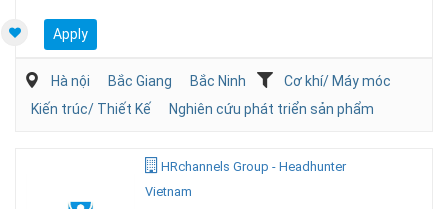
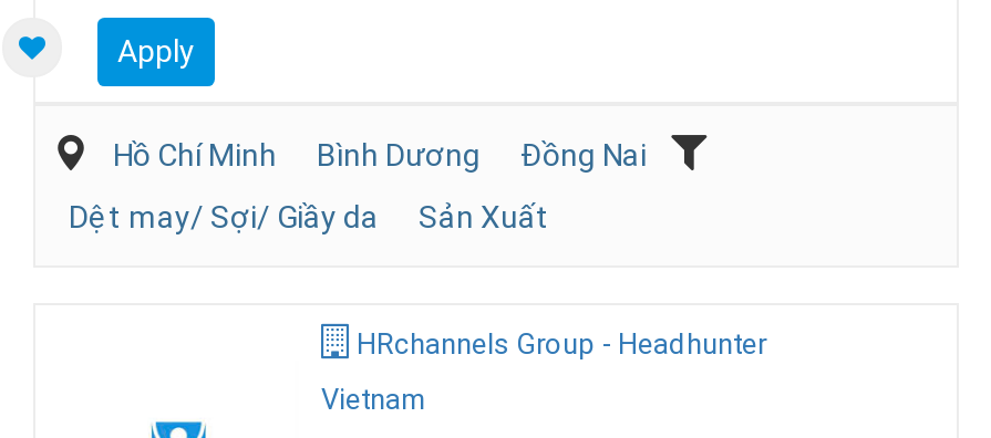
- Hà nội
- Bắc Giang
- Bắc Ninh
- Cơ khí/ Máy móc
+ Hồ Chí Minh
+ Bình Dương
+ Đồng Nai

- Kiến trúc/ Thiết Kế
- Nghiên cứu phát triển sản phẩm
+ Dệt may/ Sợi/ Giầy da
+ Sản Xuất
